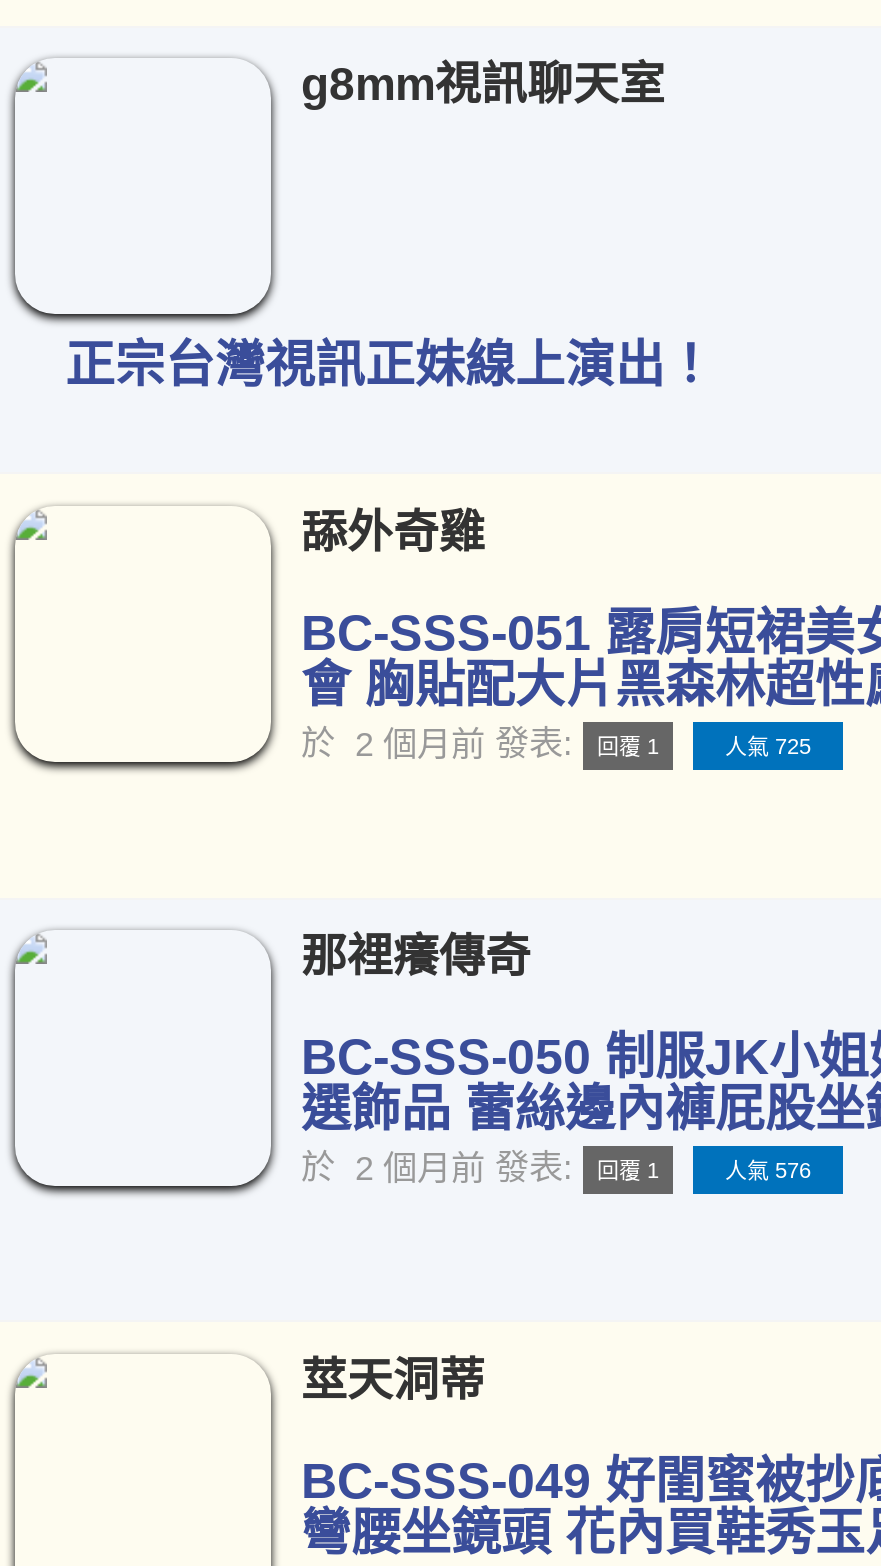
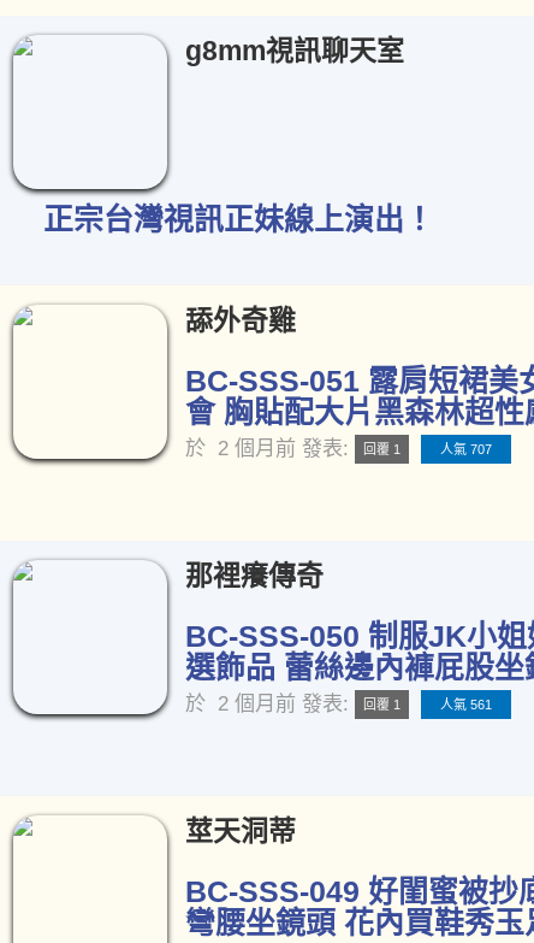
- 人氣 725
+ 人氣 707

- 人氣 576
+ 人氣 561
